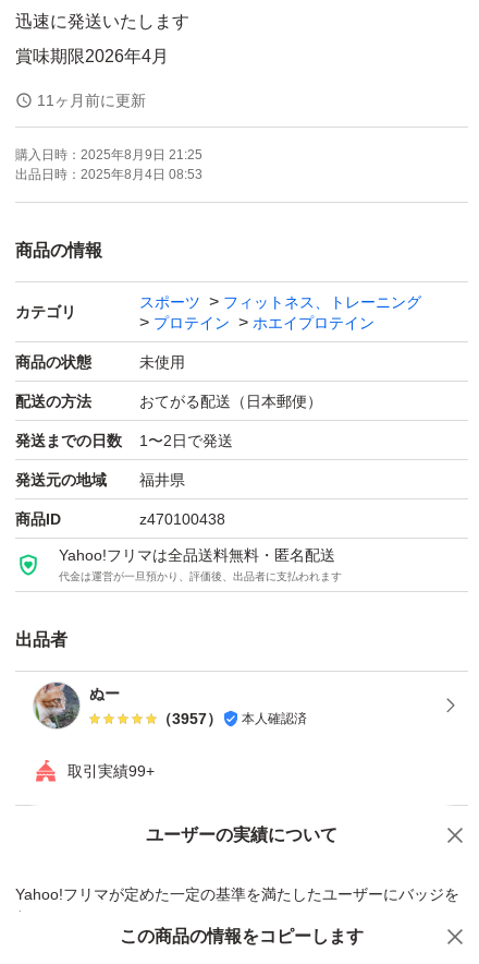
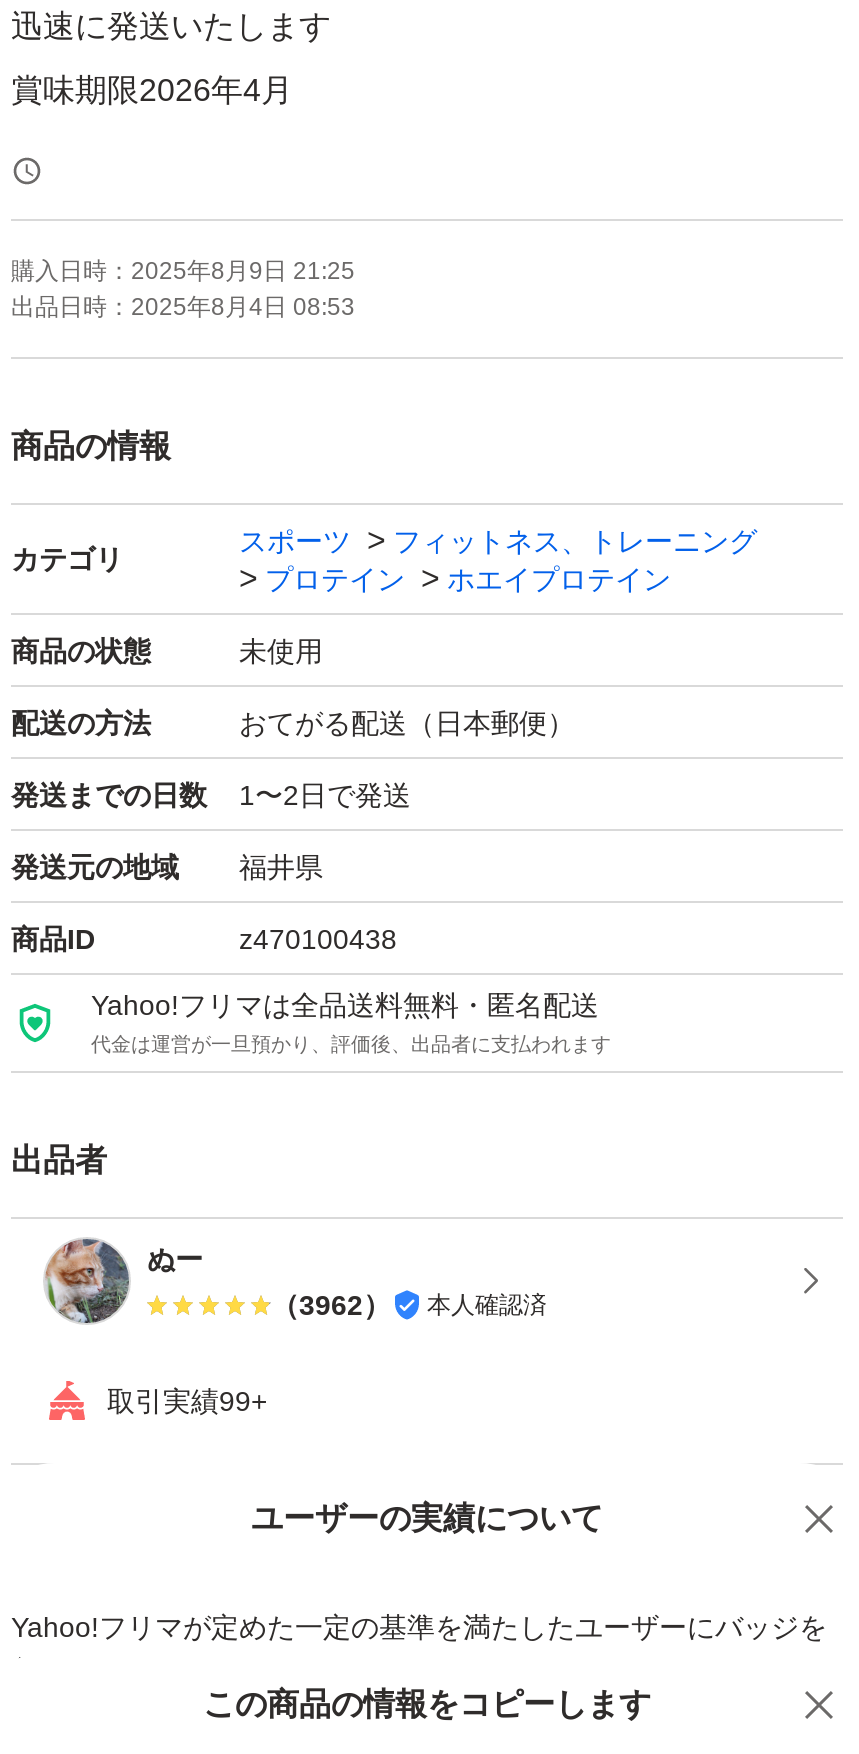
- 11ヶ月前に更新

- （3957） 本人確認済
+ （3962） 本人確認済
